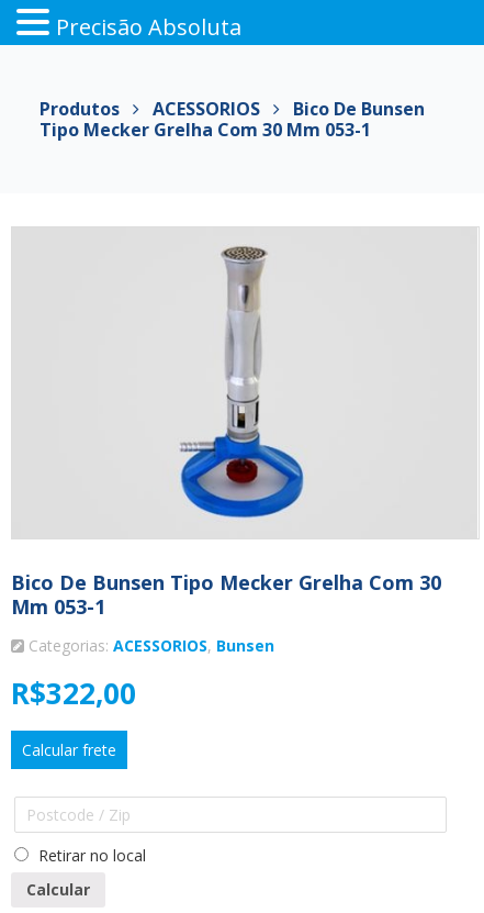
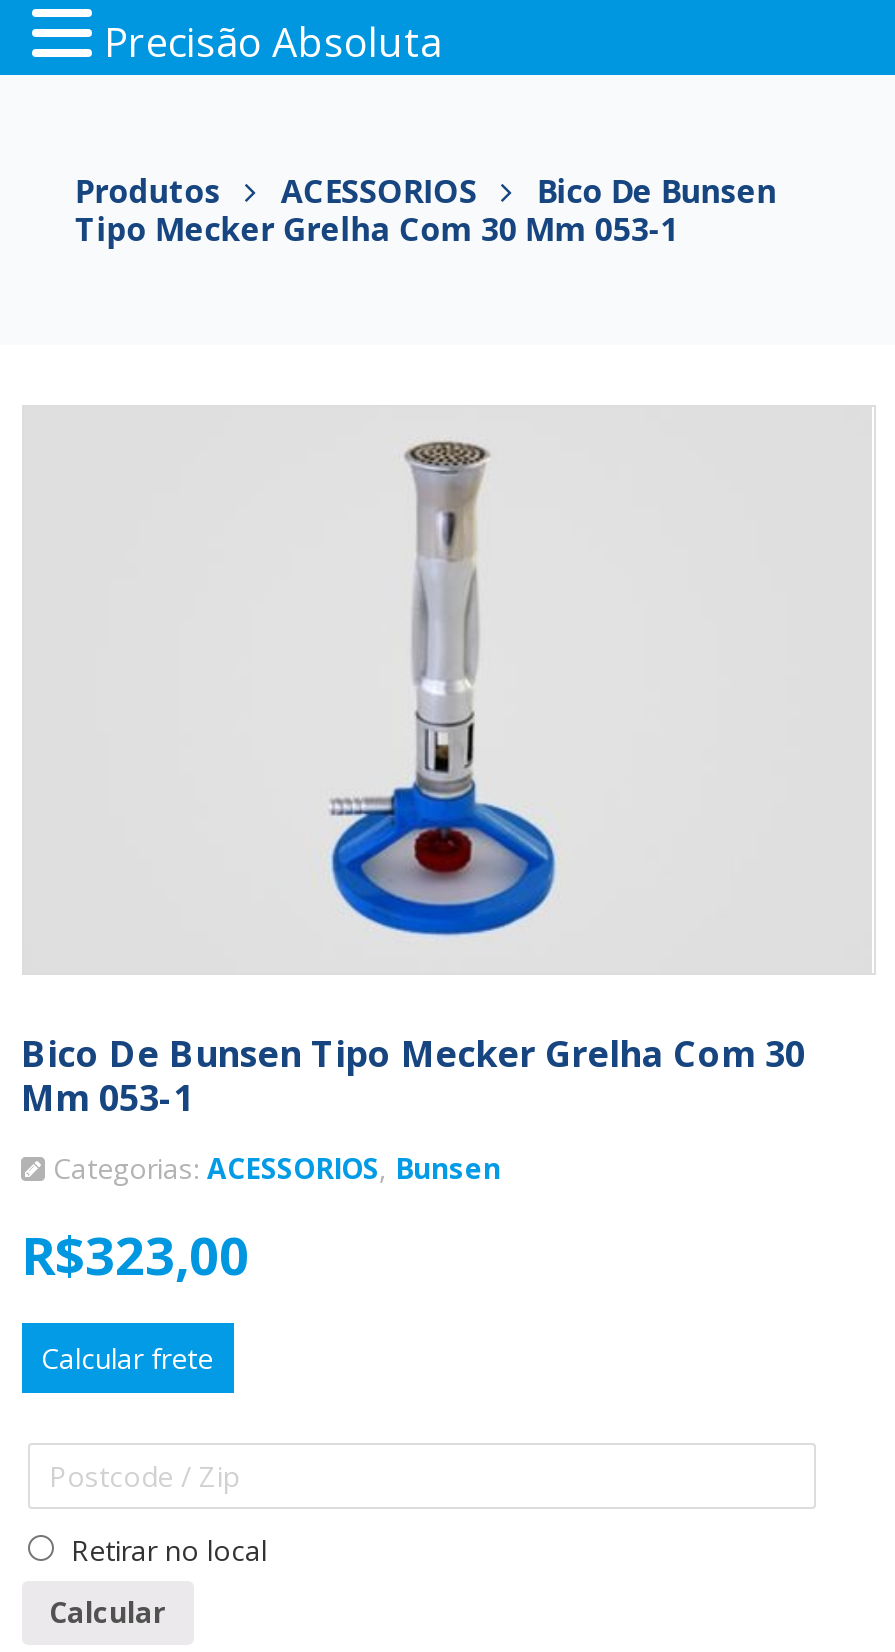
- R$322,00
+ R$323,00
